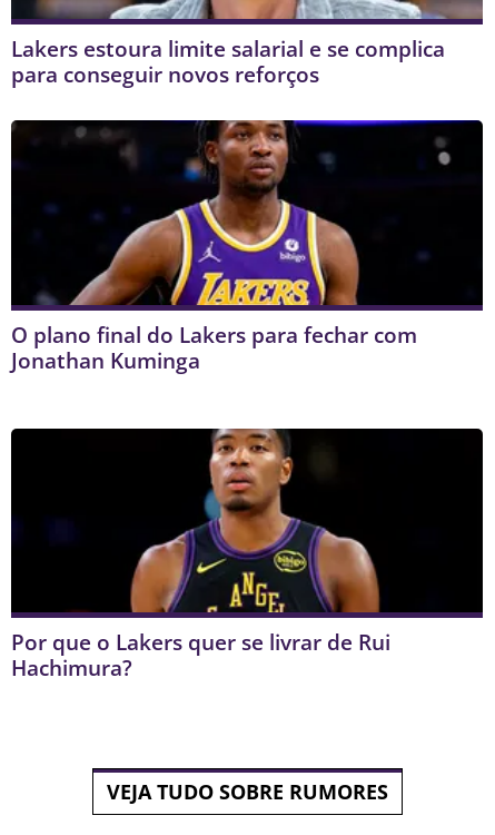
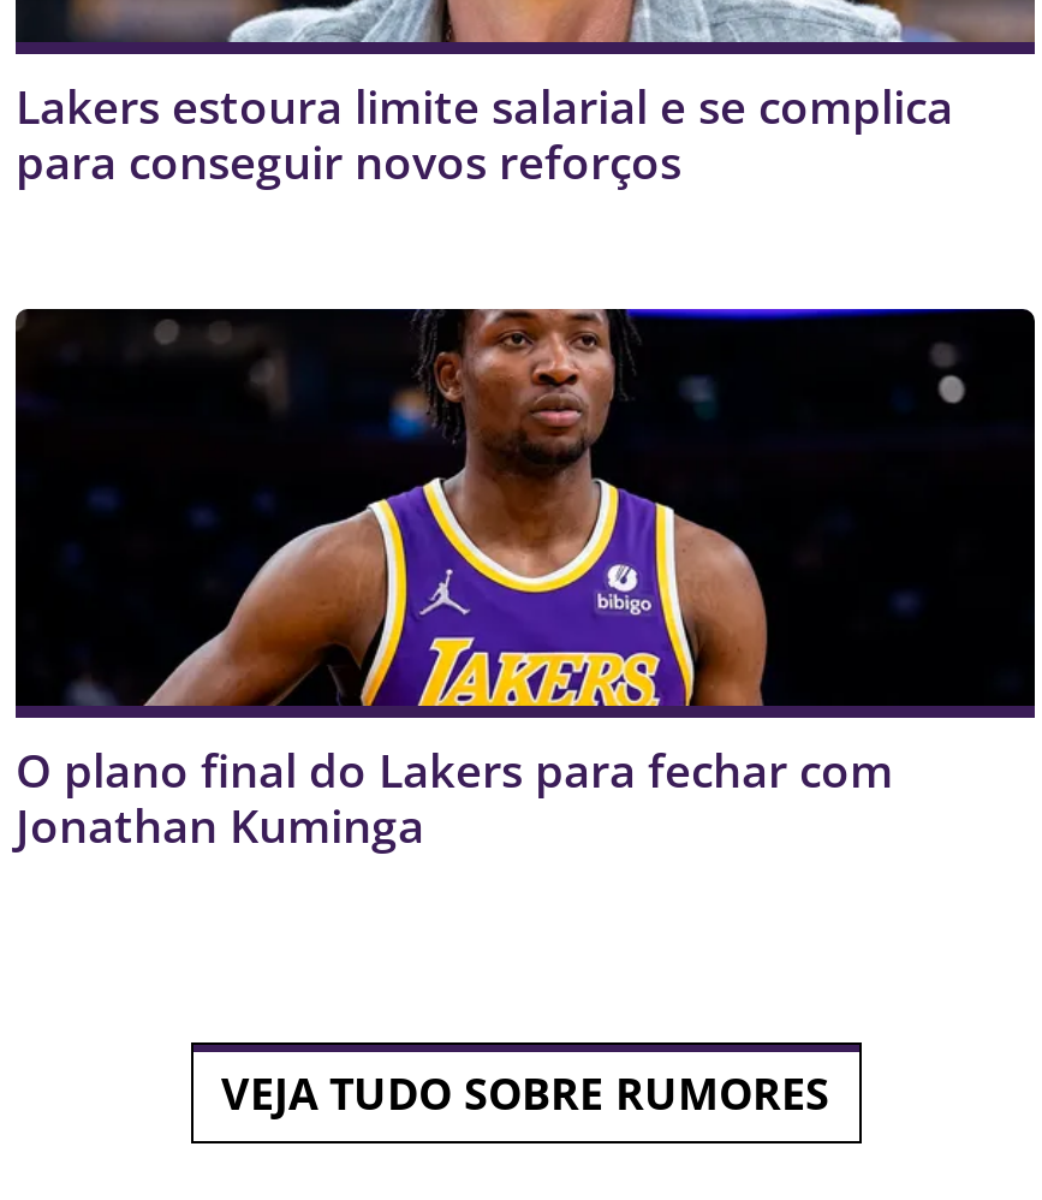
moved down: [image] | O plano final do Lakers para fechar com | Jonathan Kuminga

- [image]
- Por que o Lakers quer se livrar de Rui
- Hachimura?
